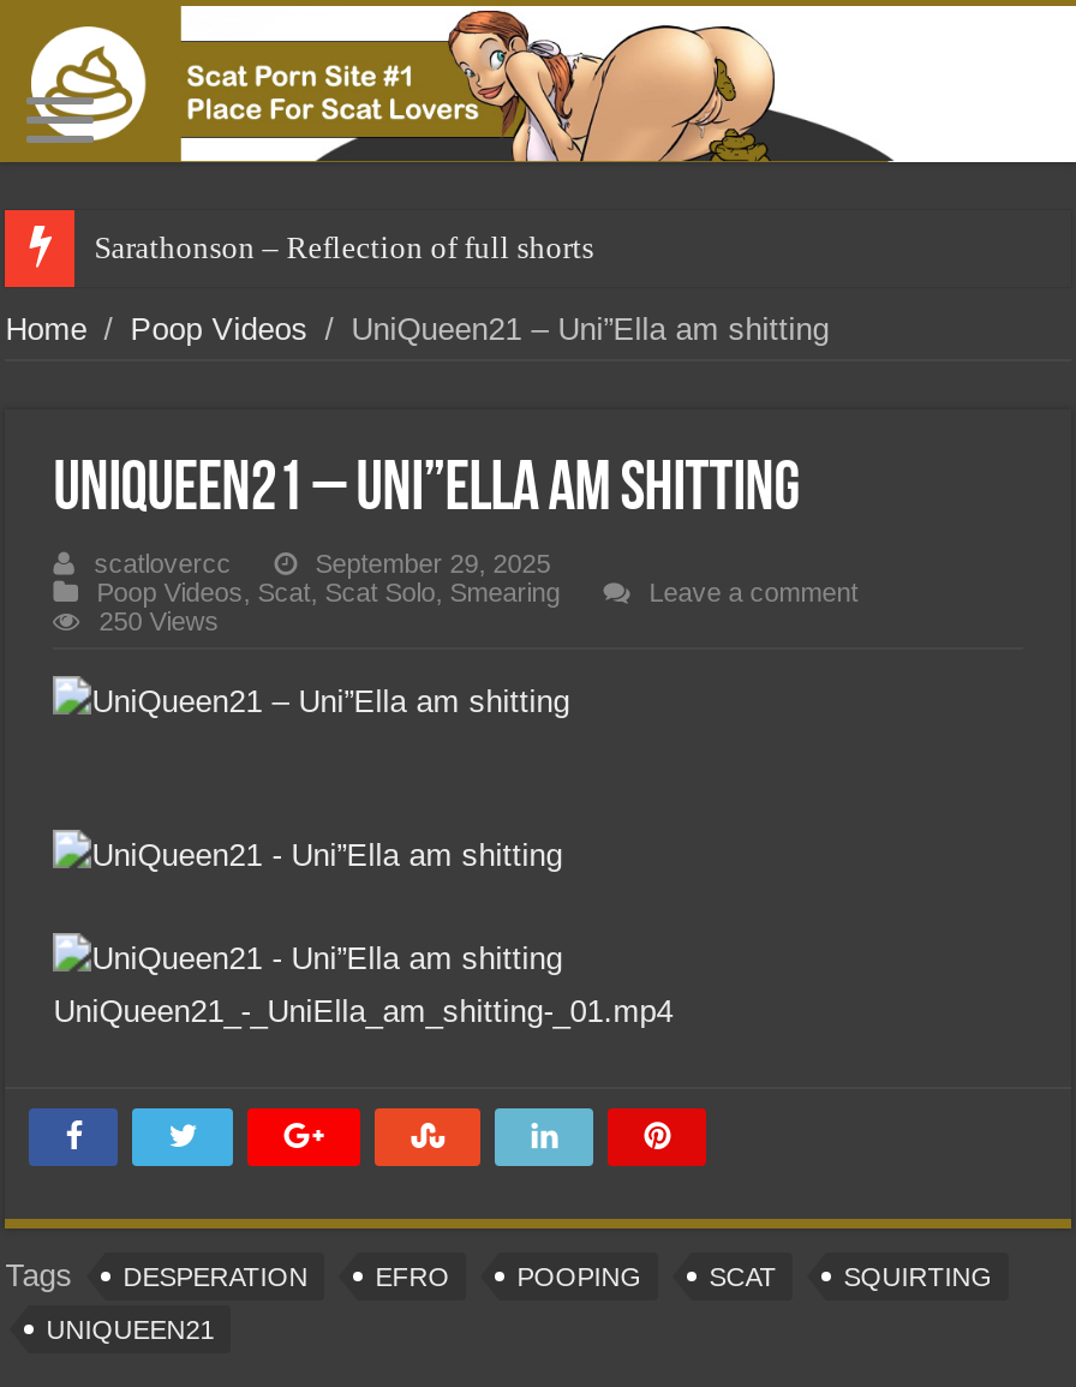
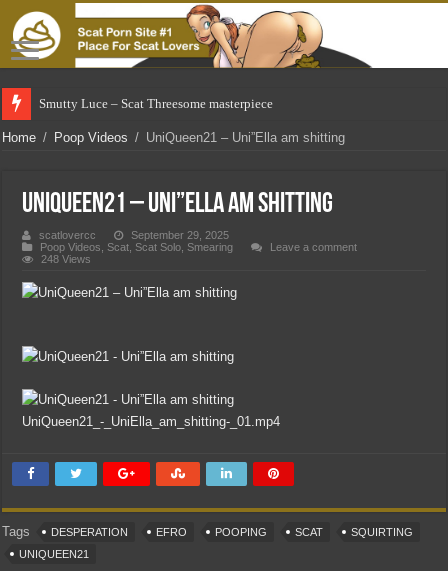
- Sarathonson – Reflection of full shorts
+ Smutty Luce – Scat Threesome masterpiece

- 250 Views
+ 248 Views
